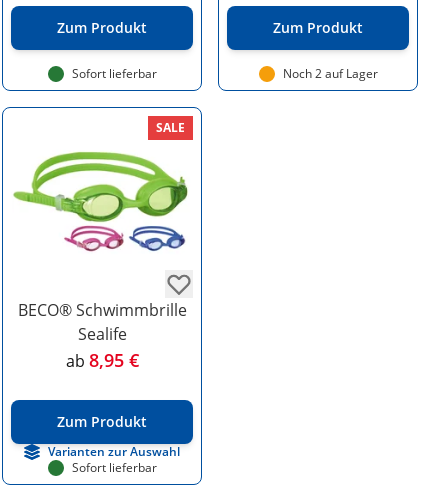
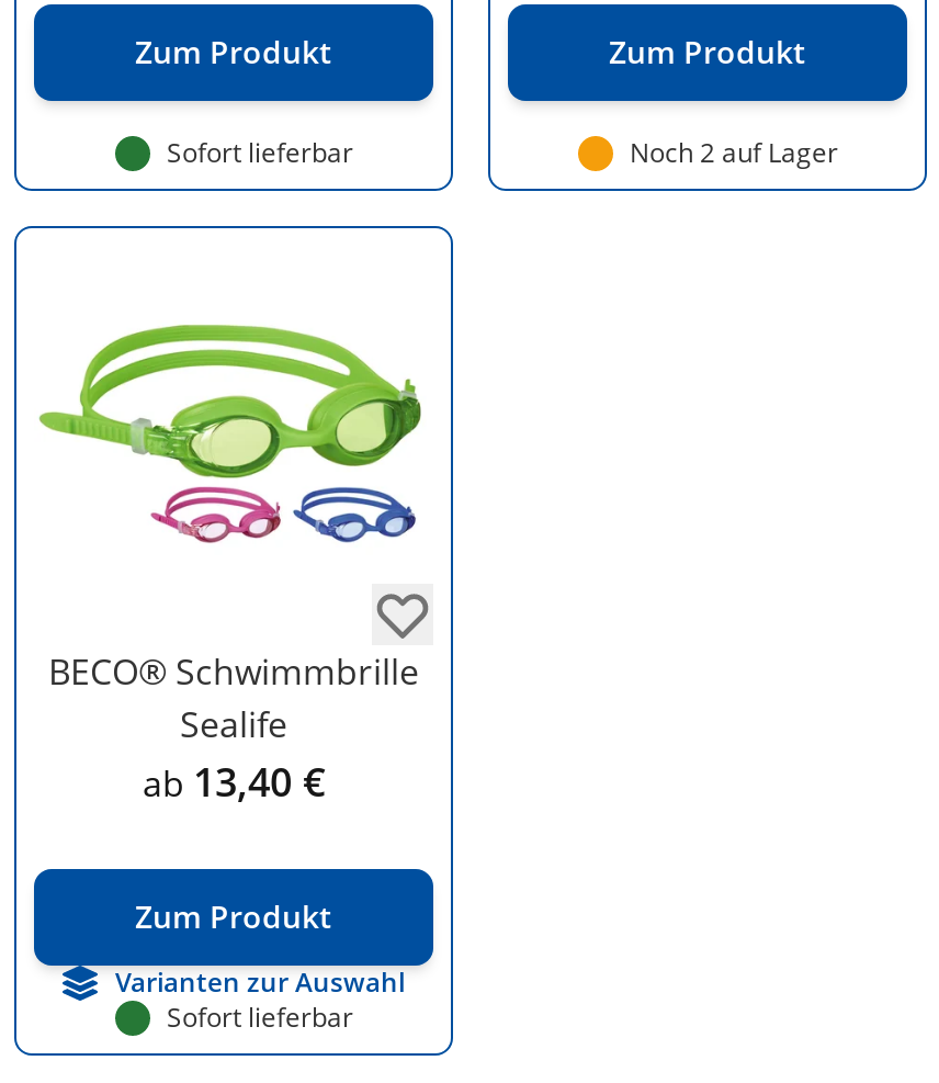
- SALE

- ab 8,95 €
+ ab 13,40 €
